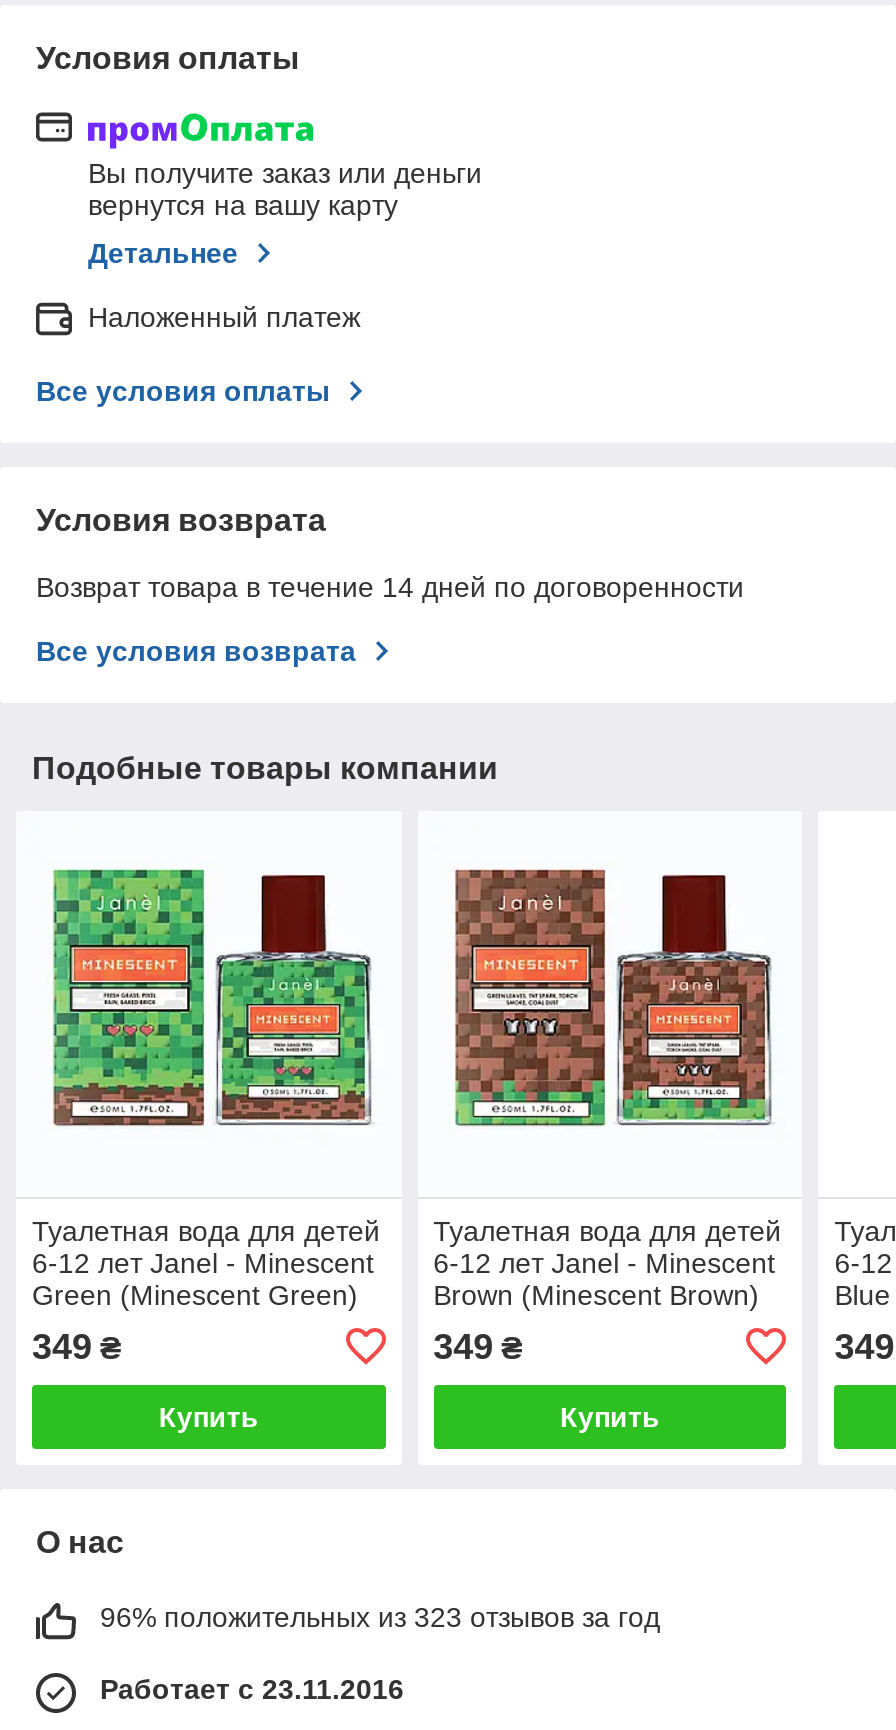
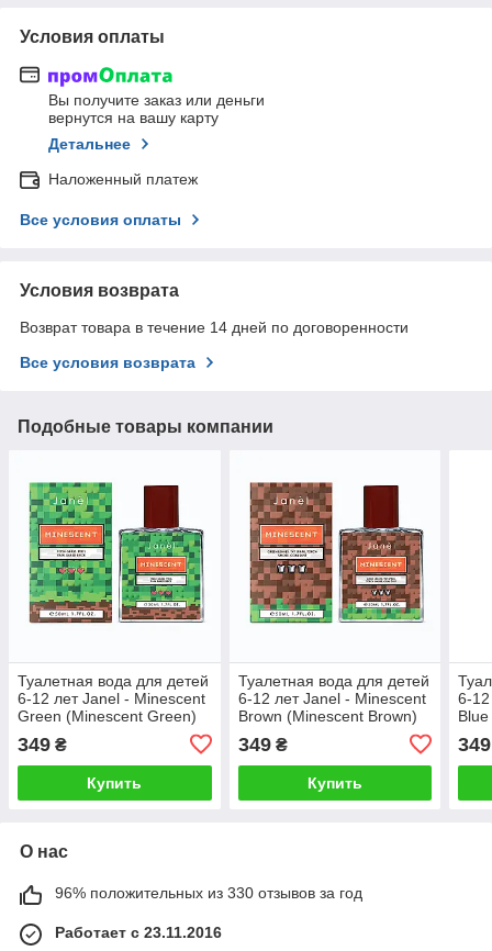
- 96% положительных из 323 отзывов за год
+ 96% положительных из 330 отзывов за год
